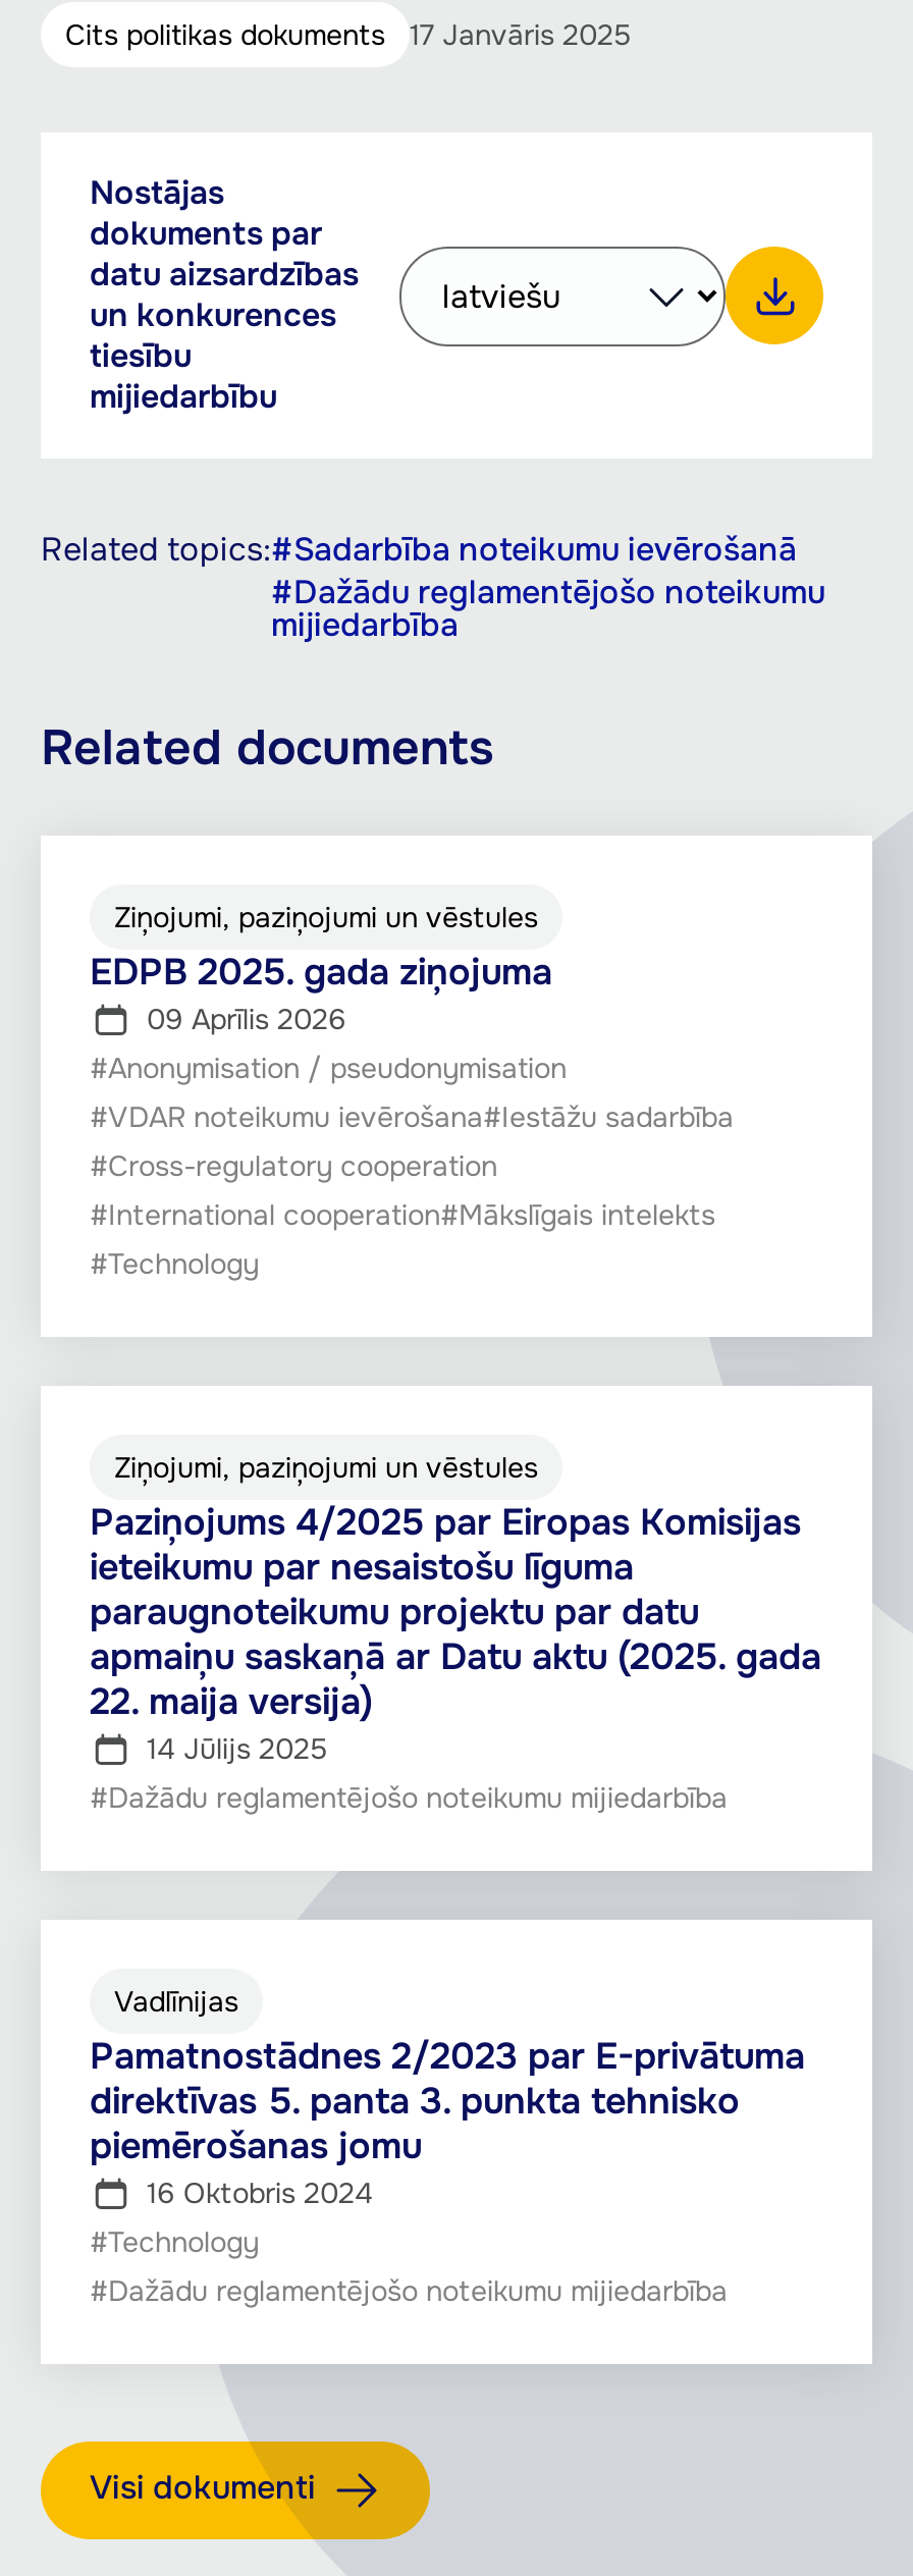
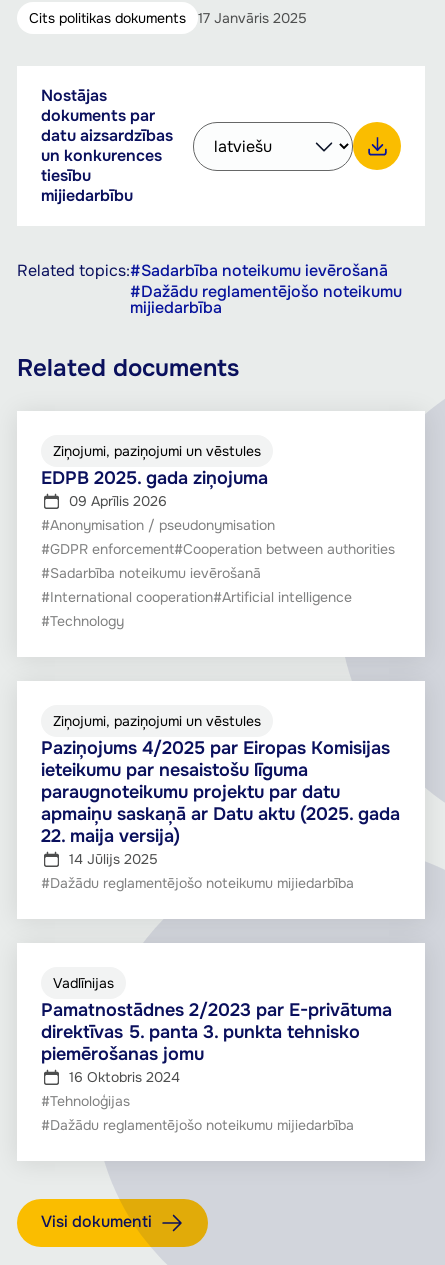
- #VDAR noteikumu ievērošana#Iestāžu sadarbība
- #Cross-regulatory cooperation
- #International cooperation#Mākslīgais intelekts
+ #GDPR enforcement#Cooperation between authorities
+ #Sadarbība noteikumu ievērošanā
+ #International cooperation#Artificial intelligence

- #Technology
+ #Tehnoloģijas
